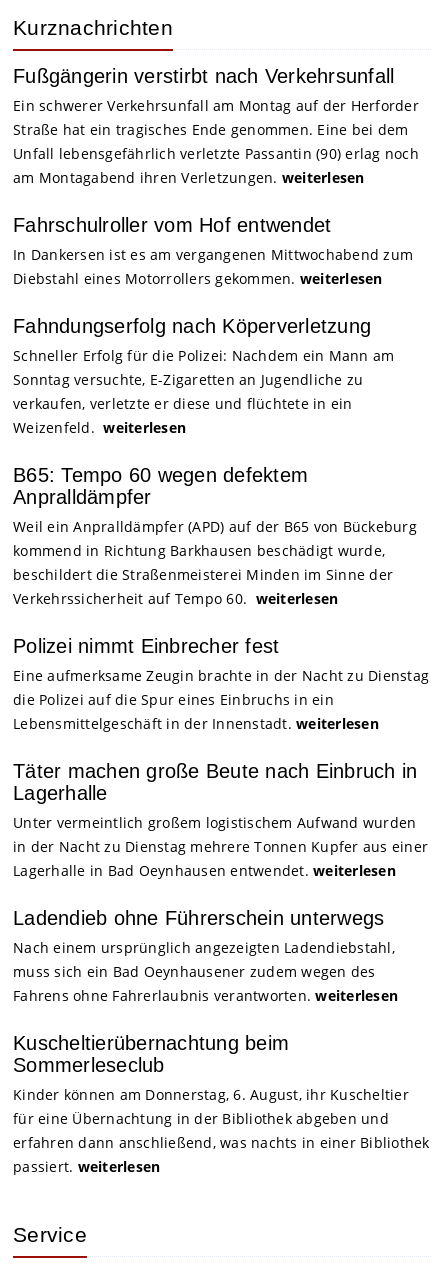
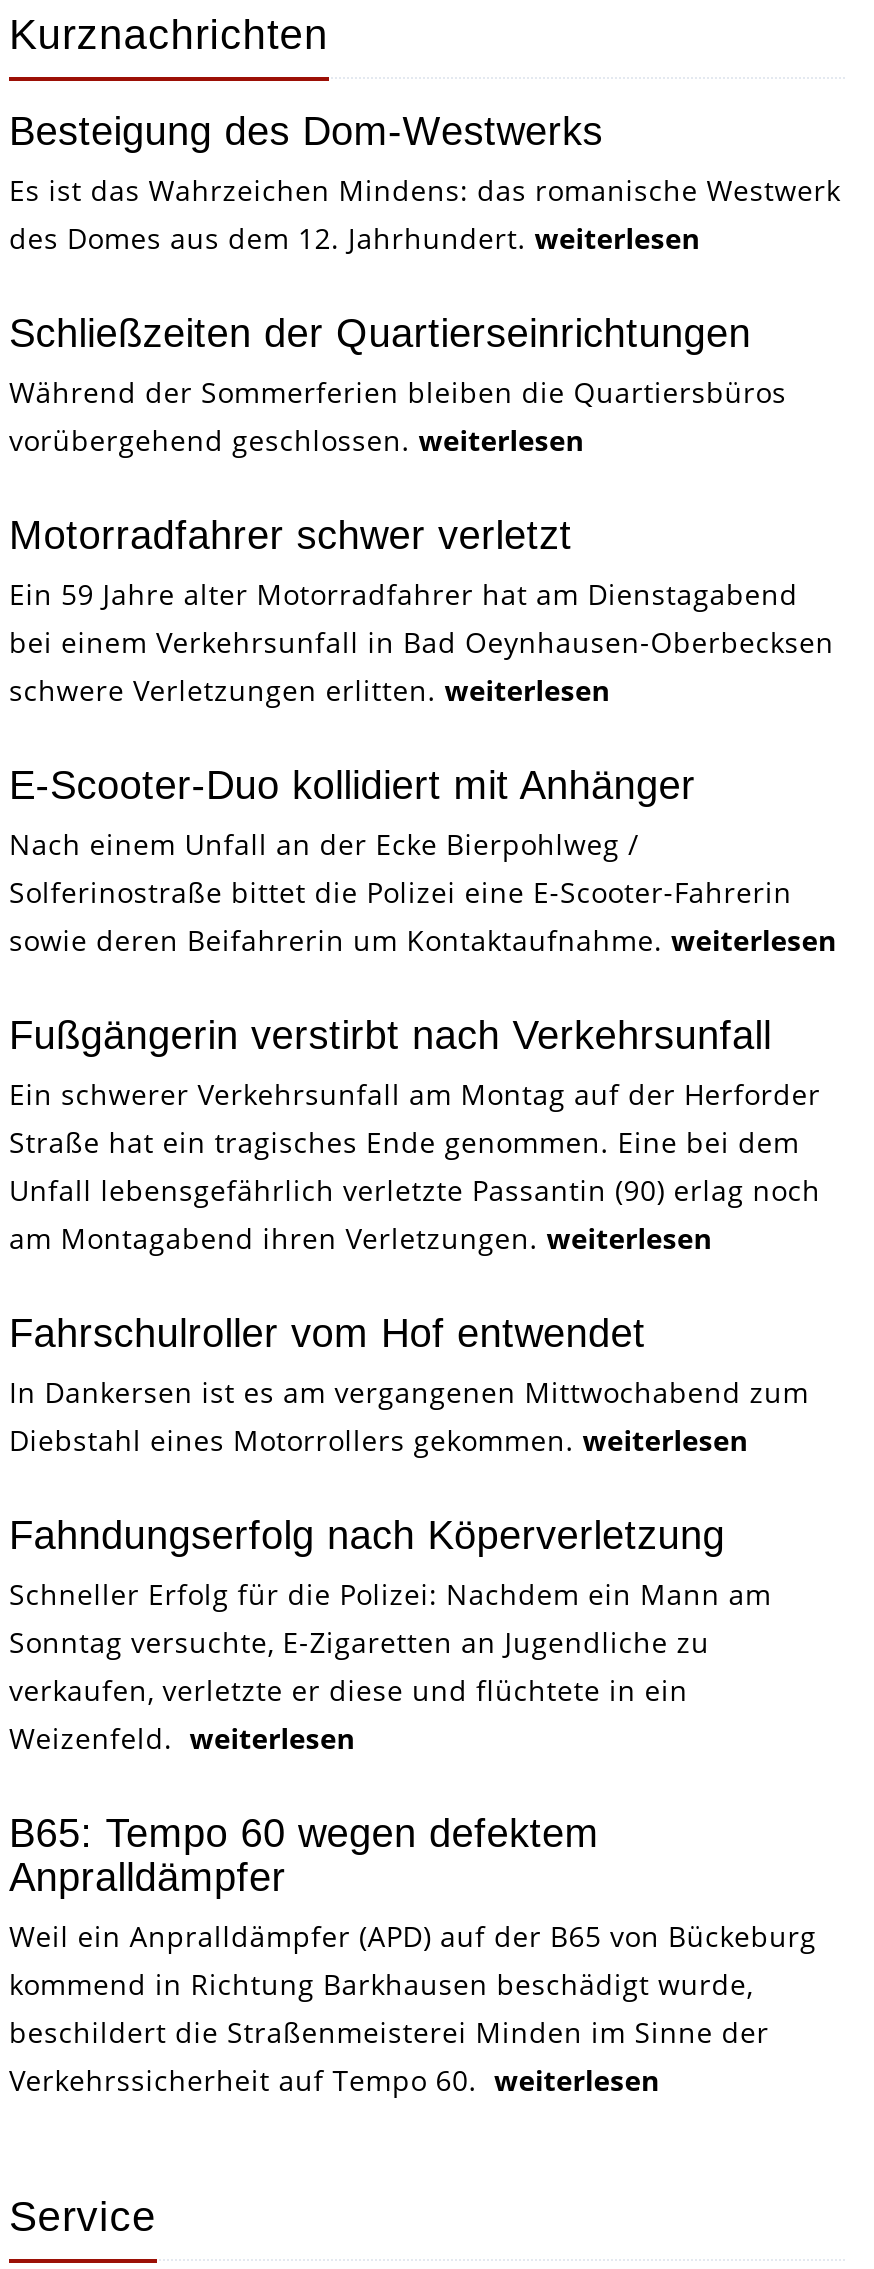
+ Besteigung des Dom-Westwerks
+ Es ist das Wahrzeichen Mindens: das romanische Westwerk
+ des Domes aus dem 12. Jahrhundert. weiterlesen
+ Schließzeiten der Quartierseinrichtungen
+ Während der Sommerferien bleiben die Quartiersbüros
+ vorübergehend geschlossen. weiterlesen
+ Motorradfahrer schwer verletzt
+ Ein 59 Jahre alter Motorradfahrer hat am Dienstagabend
+ bei einem Verkehrsunfall in Bad Oeynhausen-Oberbecksen
+ schwere Verletzungen erlitten. weiterlesen
+ E-Scooter-Duo kollidiert mit Anhänger
+ Nach einem Unfall an der Ecke Bierpohlweg /
+ Solferinostraße bittet die Polizei eine E-Scooter-Fahrerin
+ sowie deren Beifahrerin um Kontaktaufnahme. weiterlesen

moved down: Fußgängerin verstirbt nach Verkehrsunfall | Ein schwerer Verkehrsunfall am Montag auf der Herforder | Straße hat ein tragisches Ende genommen. Eine bei dem | ... | beschildert die Straßenmeisterei Minden im Sinne der | Verkehrssicherheit auf Tempo 60. weiterlesen

- Polizei nimmt Einbrecher fest
- Eine aufmerksame Zeugin brachte in der Nacht zu Dienstag
- die Polizei auf die Spur eines Einbruchs in ein
- Lebensmittelgeschäft in der Innenstadt. weiterlesen
- Täter machen große Beute nach Einbruch in
- Lagerhalle
- Unter vermeintlich großem logistischem Aufwand wurden
- in der Nacht zu Dienstag mehrere Tonnen Kupfer aus einer
- Lagerhalle in Bad Oeynhausen entwendet. weiterlesen
- Ladendieb ohne Führerschein unterwegs
- Nach einem ursprünglich angezeigten Ladendiebstahl,
- muss sich ein Bad Oeynhausener zudem wegen des
- Fahrens ohne Fahrerlaubnis verantworten. weiterlesen
- Kuscheltierübernachtung beim
- Sommerleseclub
- Kinder können am Donnerstag, 6. August, ihr Kuscheltier
- für eine Übernachtung in der Bibliothek abgeben und
- erfahren dann anschließend, was nachts in einer Bibliothek
- passiert. weiterlesen
